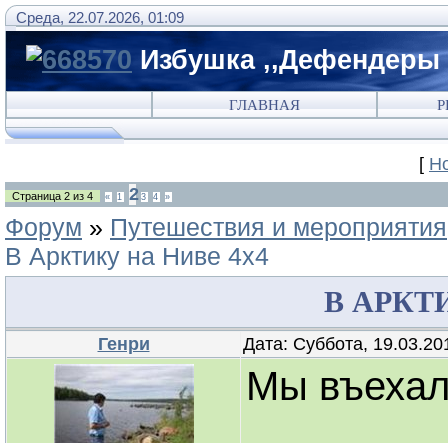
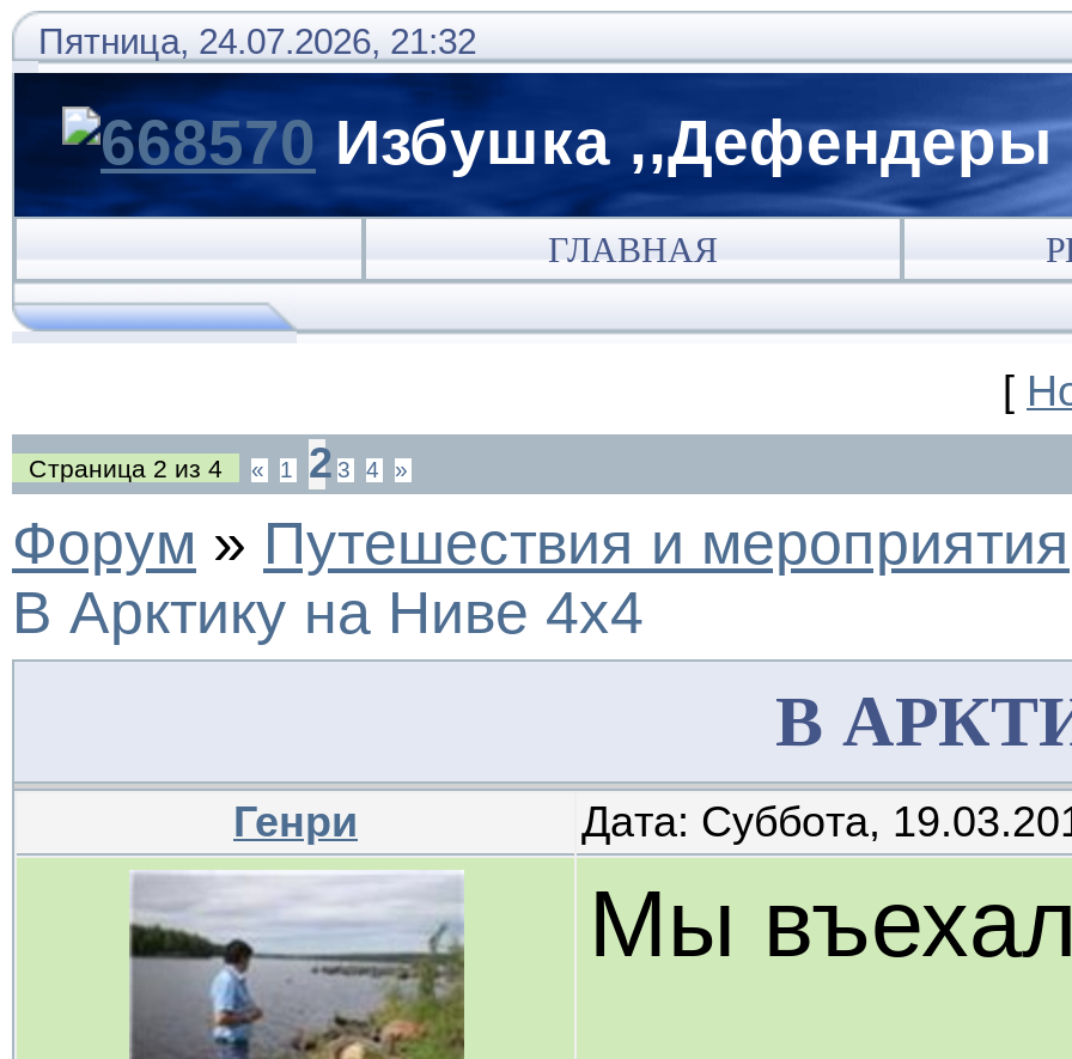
- Среда, 22.07.2026, 01:09
+ Пятница, 24.07.2026, 21:32
